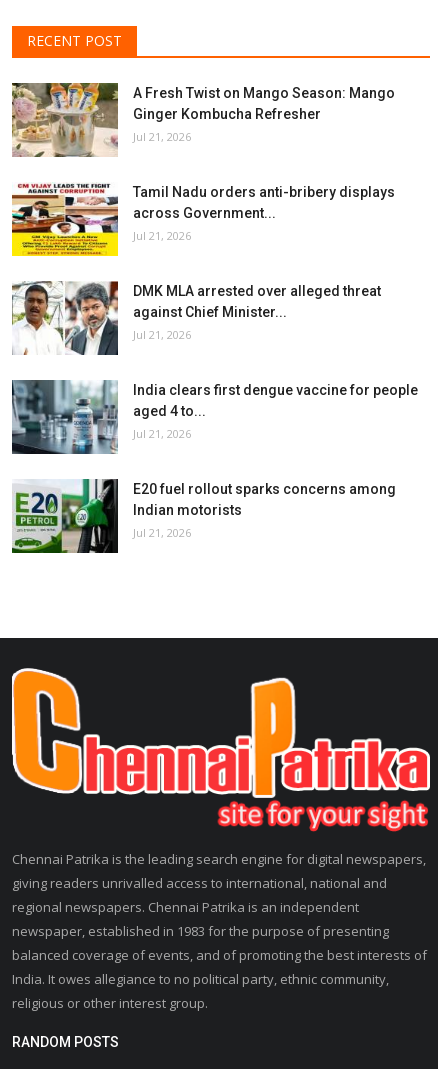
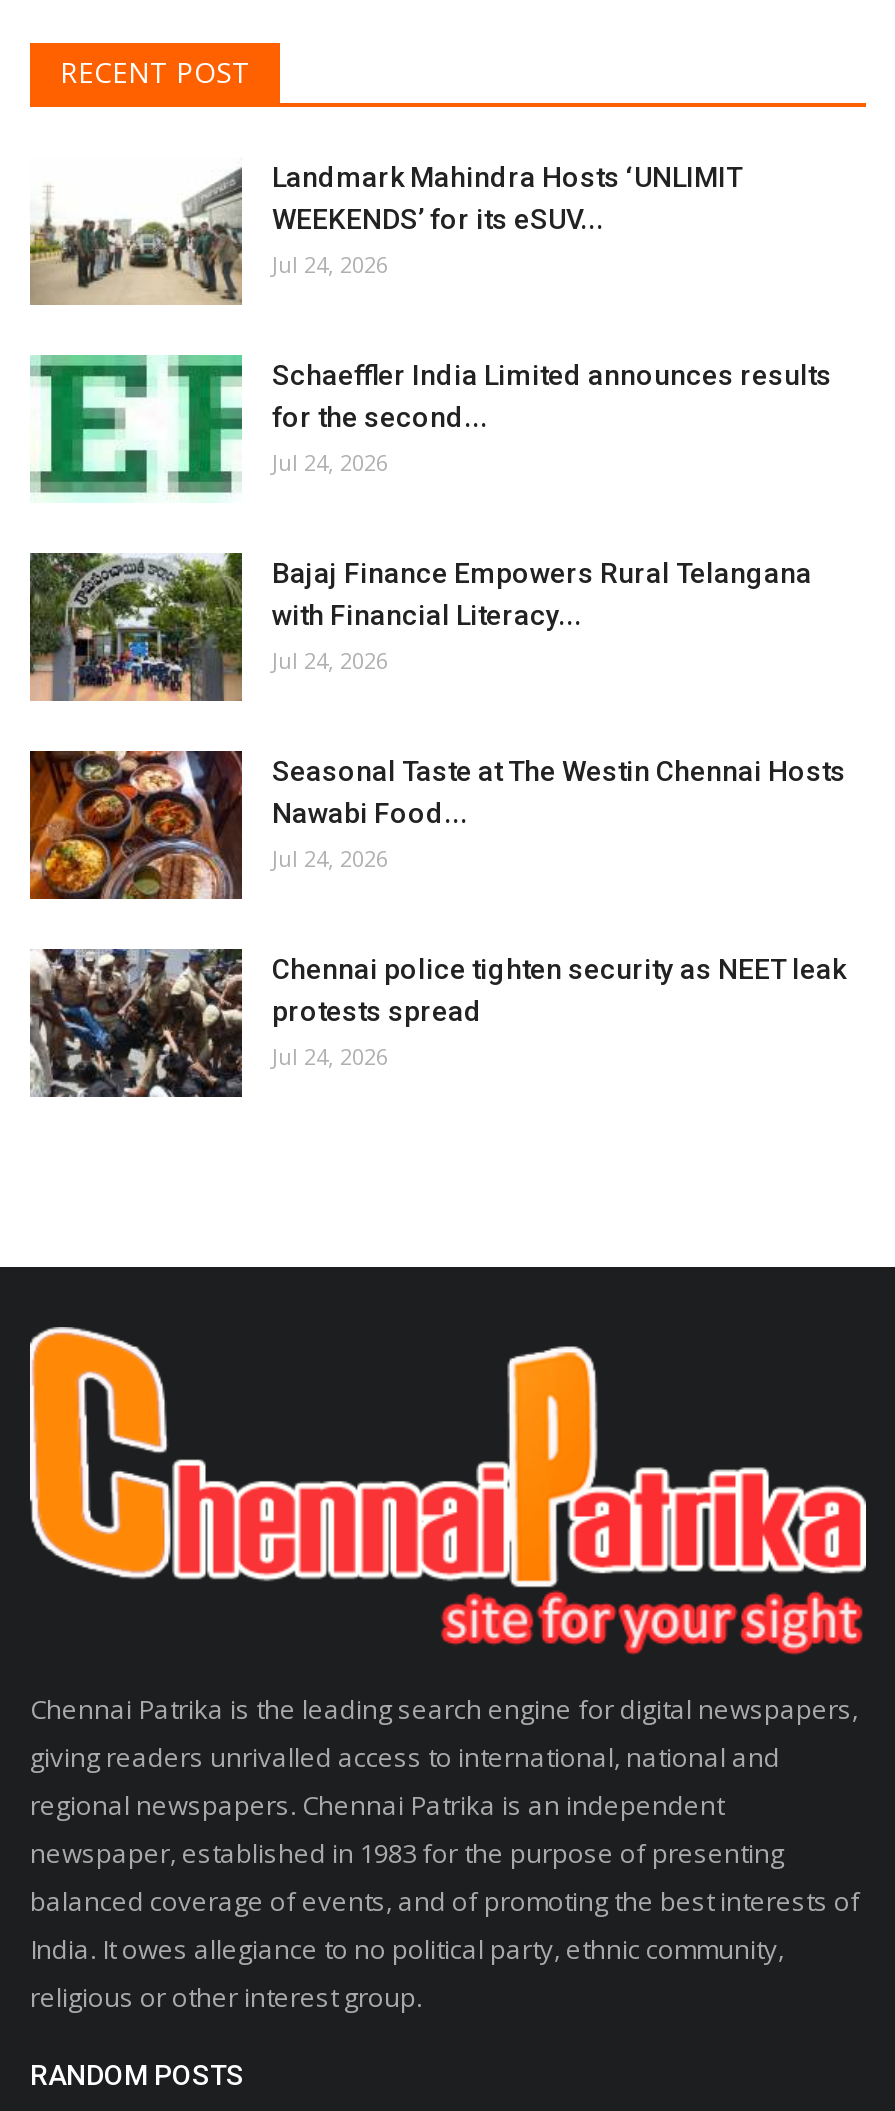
- [image]
- A Fresh Twist on Mango Season: Mango
- Ginger Kombucha Refresher
- Jul 21, 2026
+ [image]
+ Landmark Mahindra Hosts ‘UNLIMIT
+ WEEKENDS’ for its eSUV...
+ Jul 24, 2026

- [image]
- Tamil Nadu orders anti-bribery displays
- across Government...
- Jul 21, 2026
+ [image]
+ Schaeffler India Limited announces results
+ for the second...
+ Jul 24, 2026

- [image]
- DMK MLA arrested over alleged threat
- against Chief Minister...
- Jul 21, 2026
+ [image]
+ Bajaj Finance Empowers Rural Telangana
+ with Financial Literacy...
+ Jul 24, 2026

- [image]
- India clears first dengue vaccine for people
- aged 4 to...
- Jul 21, 2026
+ [image]
+ Seasonal Taste at The Westin Chennai Hosts
+ Nawabi Food...
+ Jul 24, 2026

- [image]
- E20 fuel rollout sparks concerns among
- Indian motorists
- Jul 21, 2026
+ [image]
+ Chennai police tighten security as NEET leak
+ protests spread
+ Jul 24, 2026
